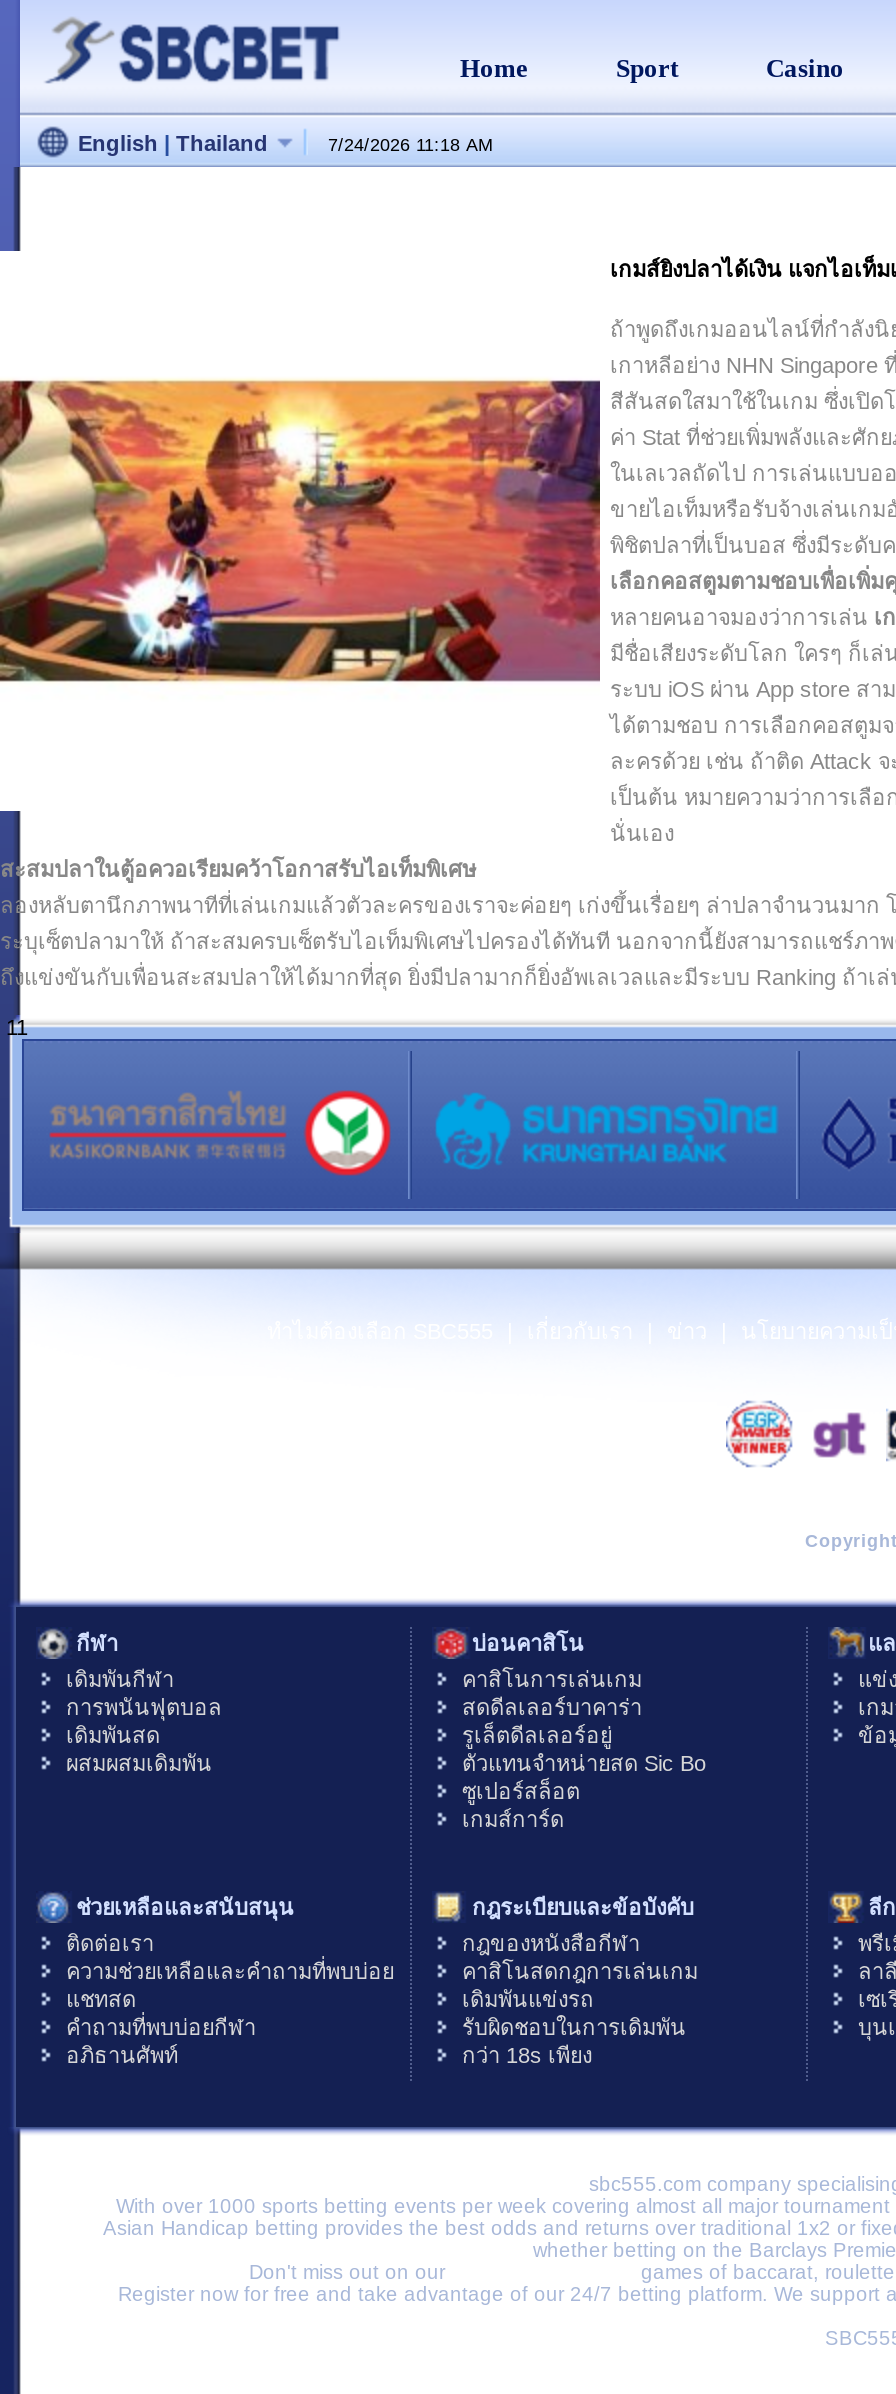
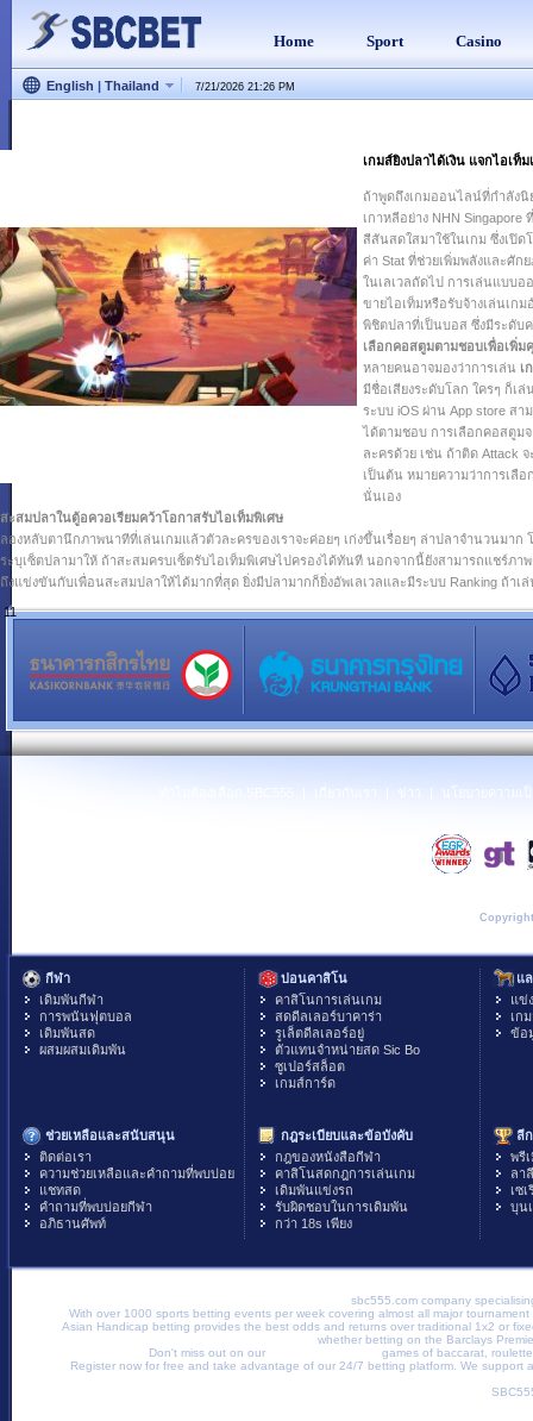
- 7/24/2026 11:18 AM
+ 7/21/2026 21:26 PM
